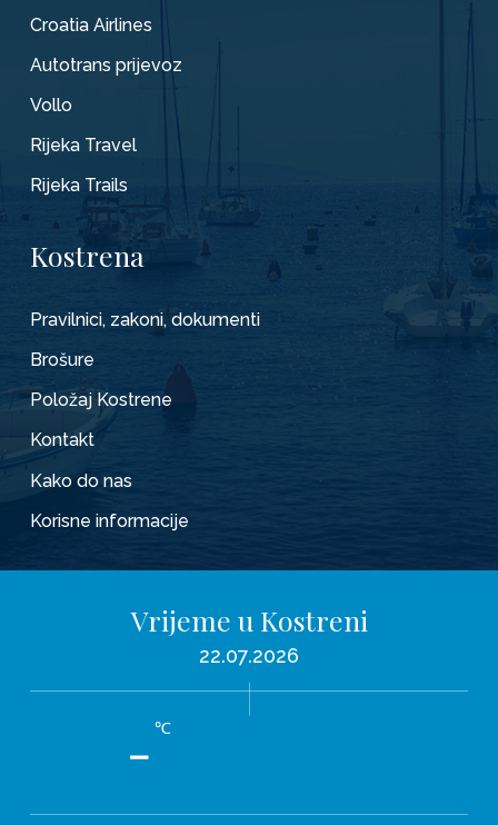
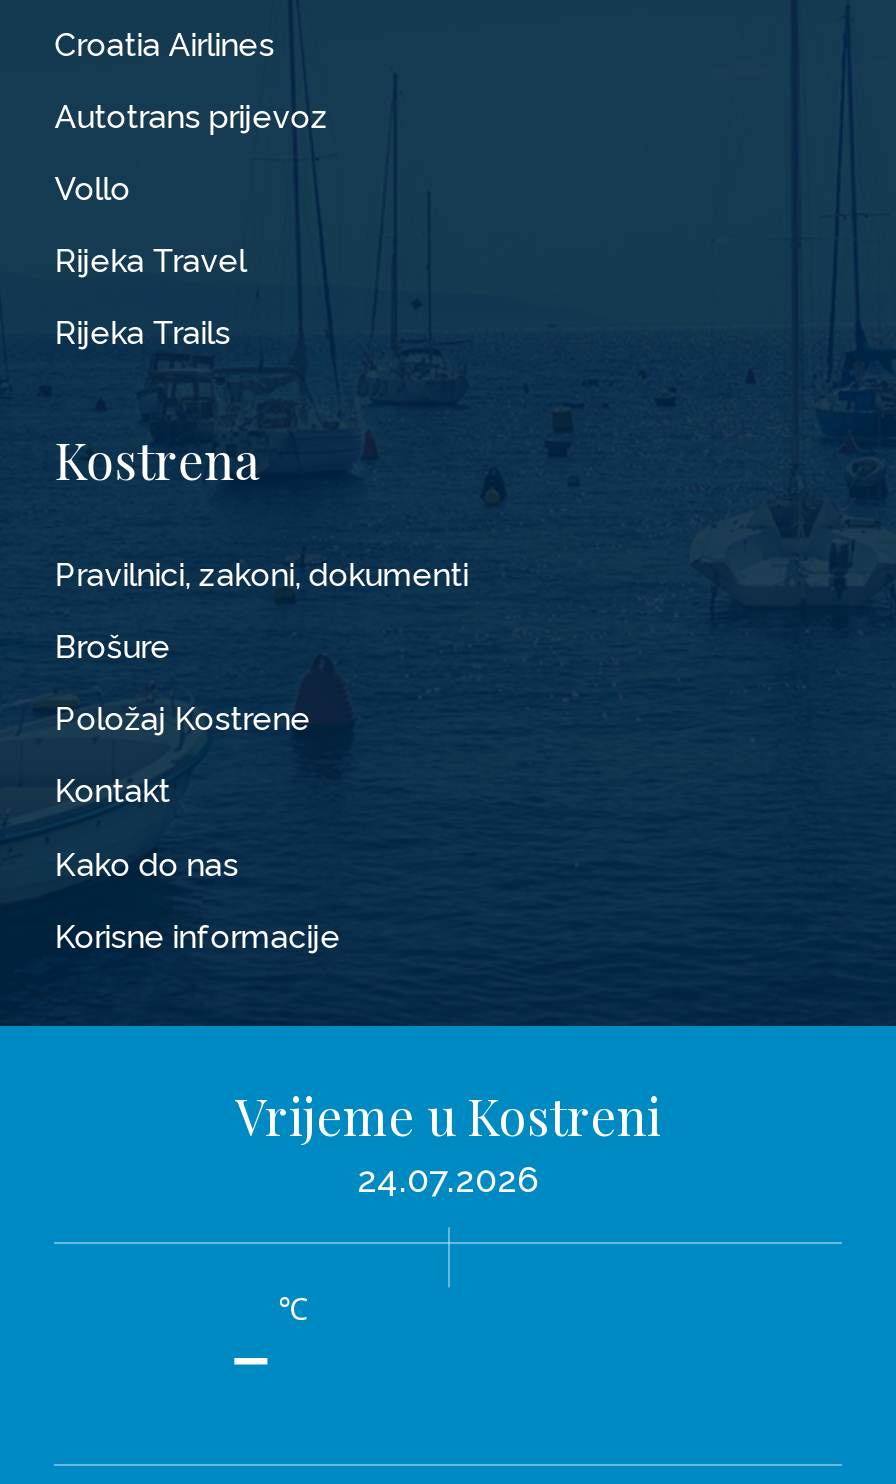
- 22.07.2026
+ 24.07.2026
